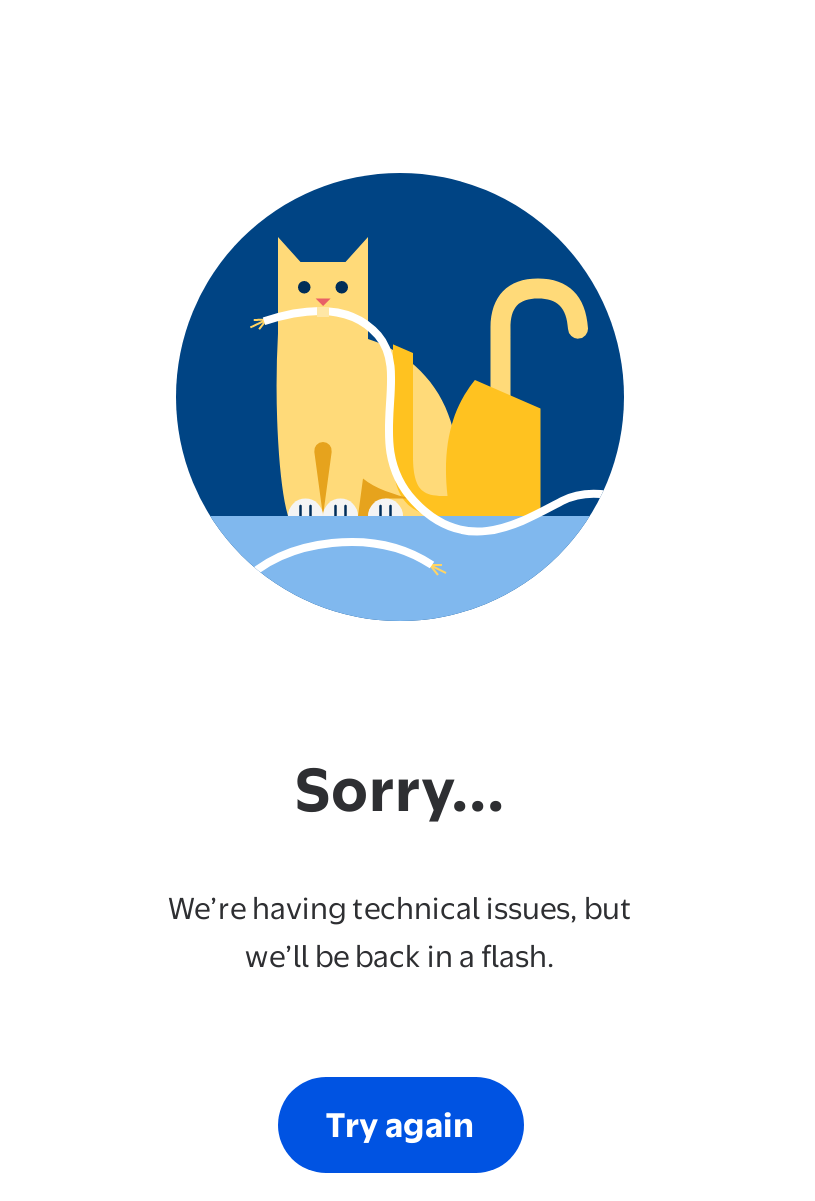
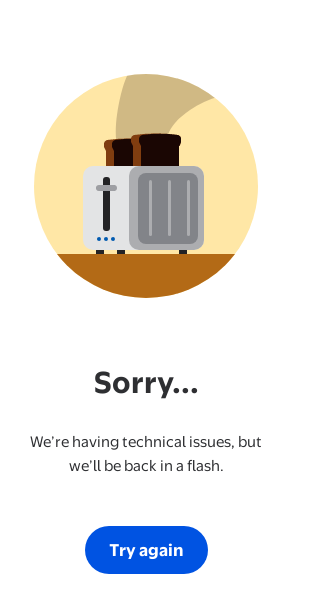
- [image]
+ [image]
